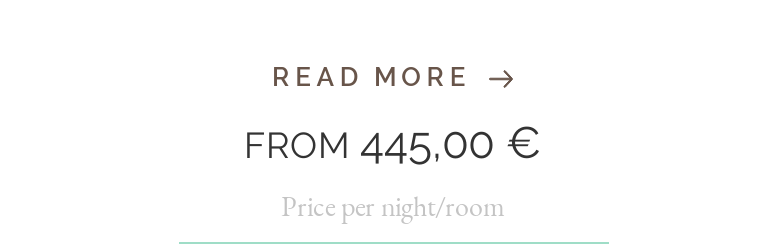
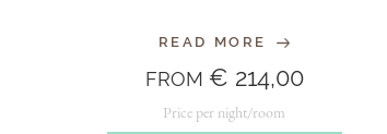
- FROM 445,00 €
+ FROM € 214,00
